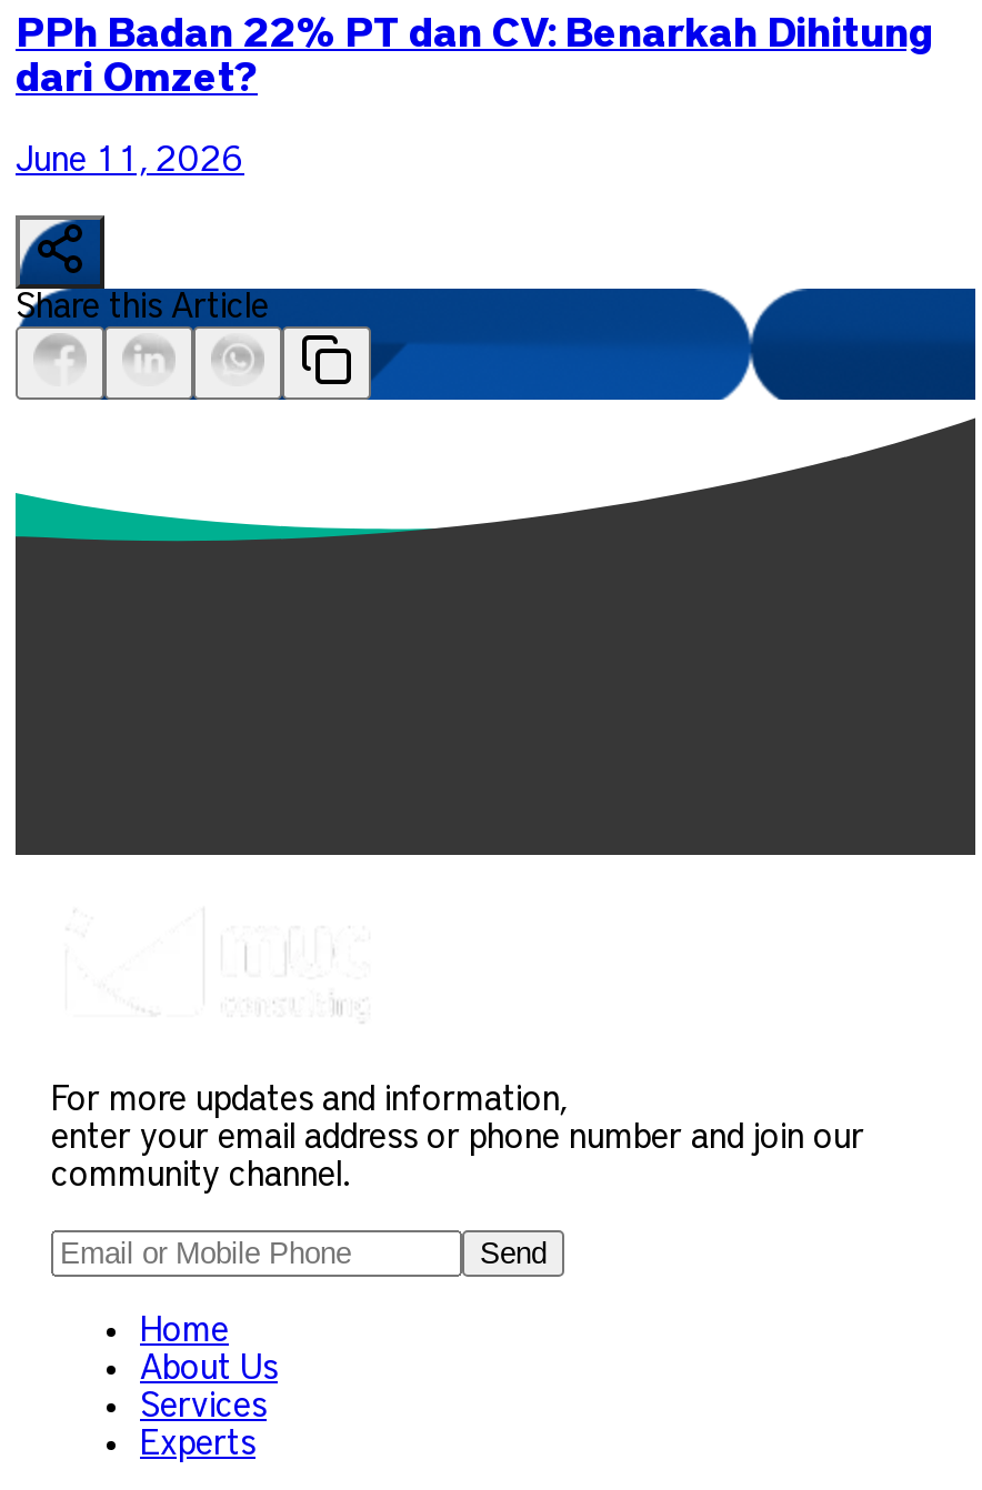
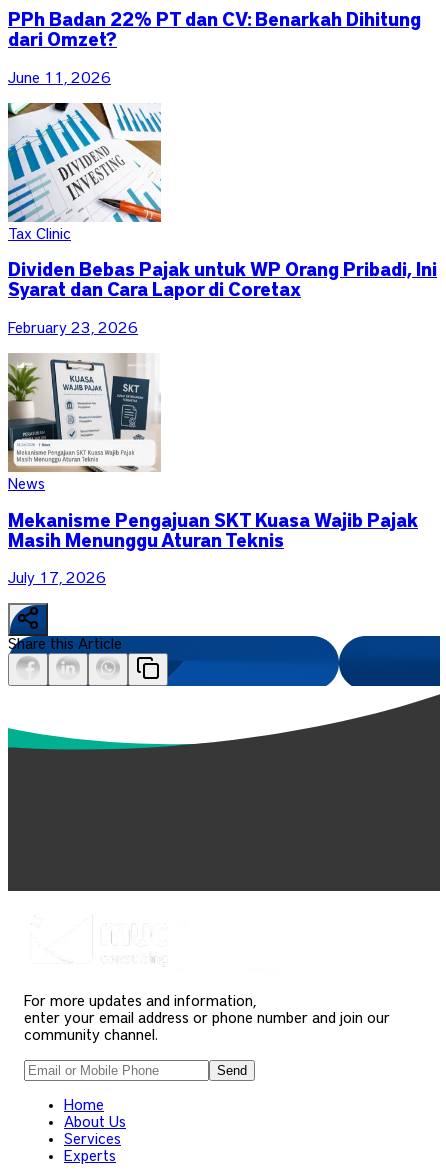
+ [image]
+ Tax Clinic
+ Dividen Bebas Pajak untuk WP Orang Pribadi, Ini
+ Syarat dan Cara Lapor di Coretax
+ February 23, 2026

+ [image]
+ News
+ Mekanisme Pengajuan SKT Kuasa Wajib Pajak
+ Masih Menunggu Aturan Teknis
+ July 17, 2026
